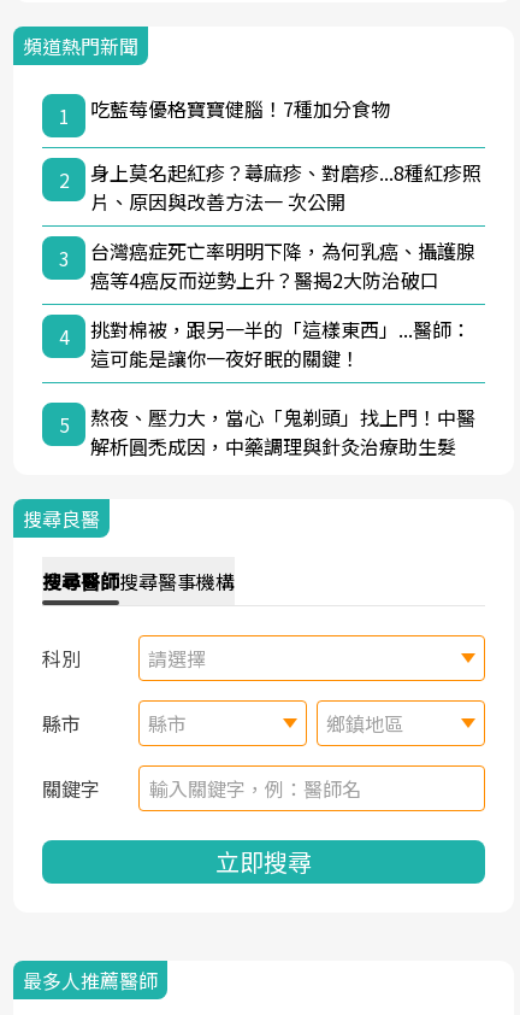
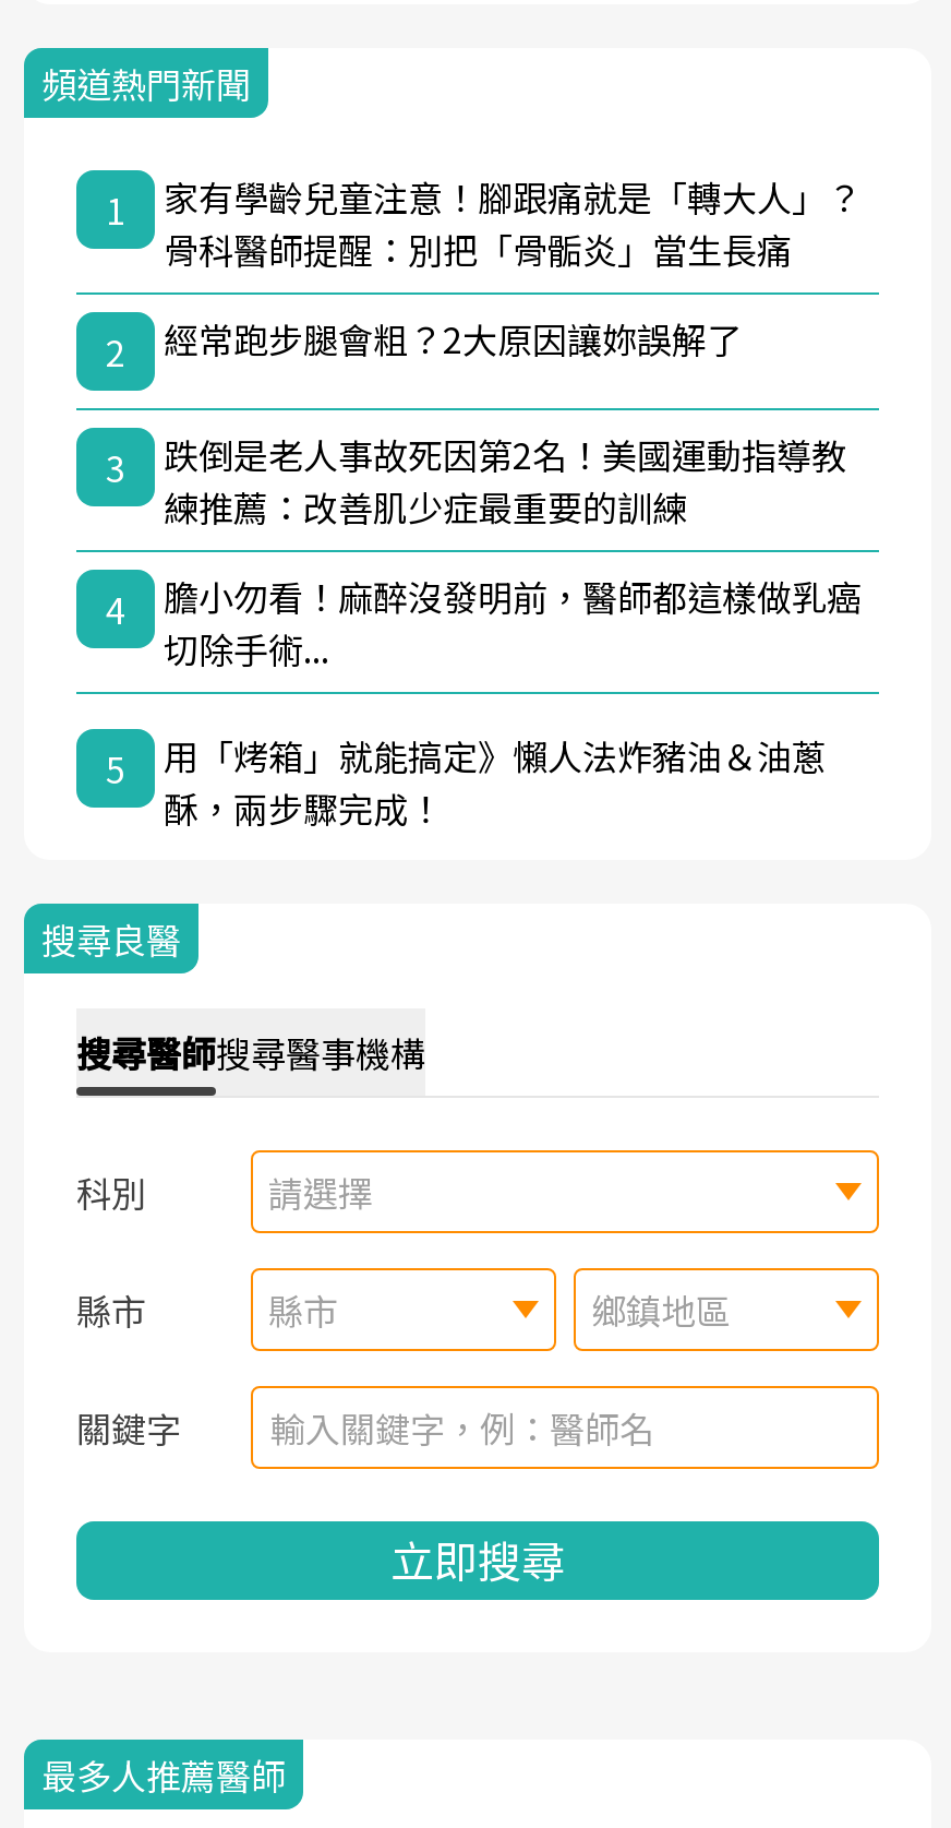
- 吃藍莓優格寶寶健腦！7種加分食物
+ 家有學齡兒童注意！腳跟痛就是「轉大人」？
+ 骨科醫師提醒：別把「骨骺炎」當生長痛

- 身上莫名起紅疹？蕁麻疹、對磨疹...8種紅疹照
- 片、原因與改善方法一 次公開
+ 經常跑步腿會粗？2大原因讓妳誤解了

- 台灣癌症死亡率明明下降，為何乳癌、攝護腺
- 癌等4癌反而逆勢上升？醫揭2大防治破口
+ 跌倒是老人事故死因第2名！美國運動指導教
+ 練推薦：改善肌少症最重要的訓練

- 挑對棉被，跟另一半的「這樣東西」...醫師：
- 這可能是讓你一夜好眠的關鍵！
+ 膽小勿看！麻醉沒發明前，醫師都這樣做乳癌
+ 切除手術...

- 熬夜、壓力大，當心「鬼剃頭」找上門！中醫
- 解析圓禿成因，中藥調理與針灸治療助生髮
+ 用「烤箱」就能搞定》懶人法炸豬油＆油蔥
+ 酥，兩步驟完成！
